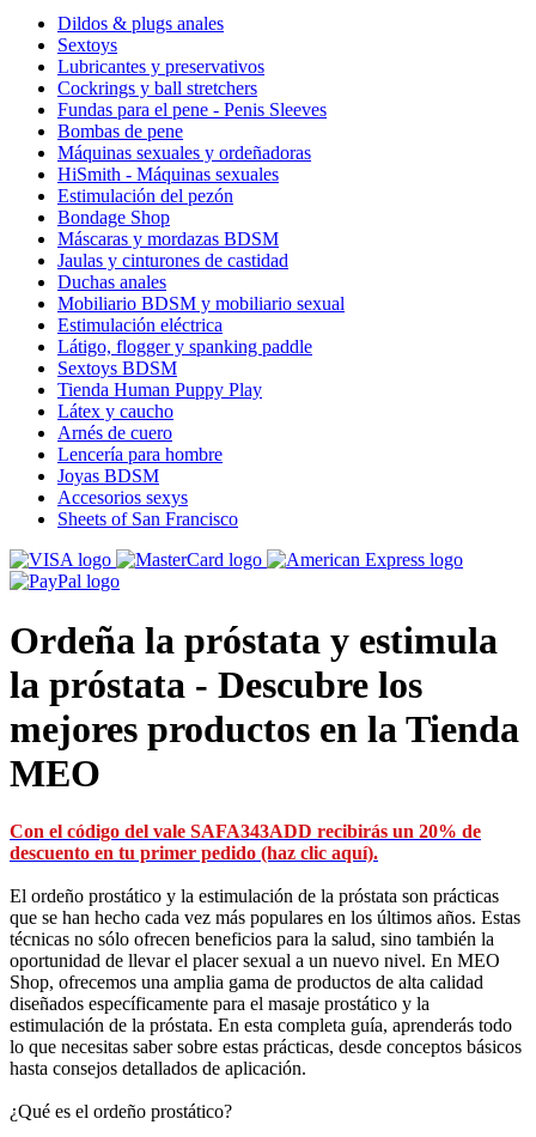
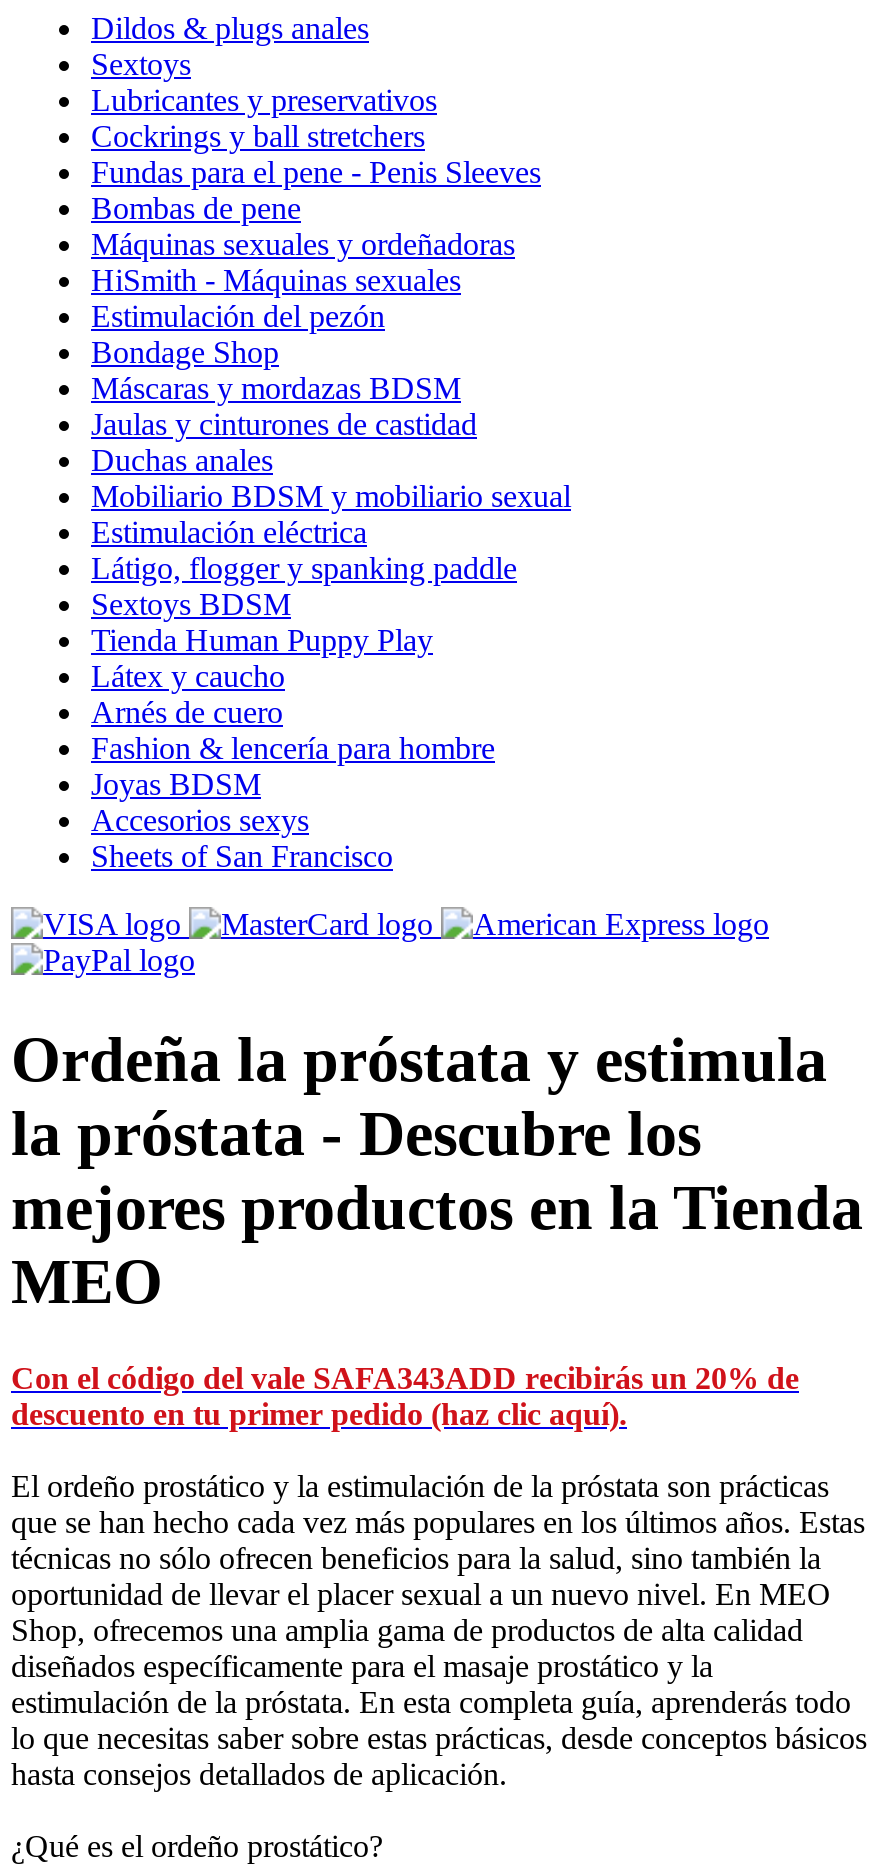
- Lencería para hombre
+ Fashion & lencería para hombre
